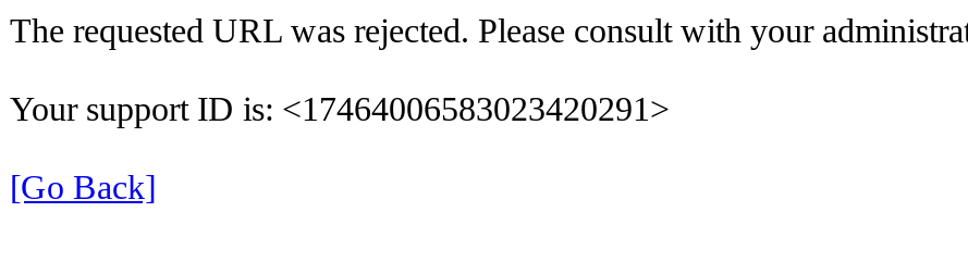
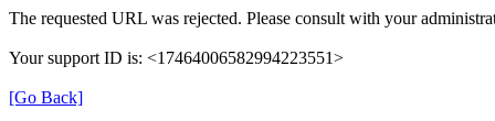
- Your support ID is: <17464006583023420291>
+ Your support ID is: <17464006582994223551>
